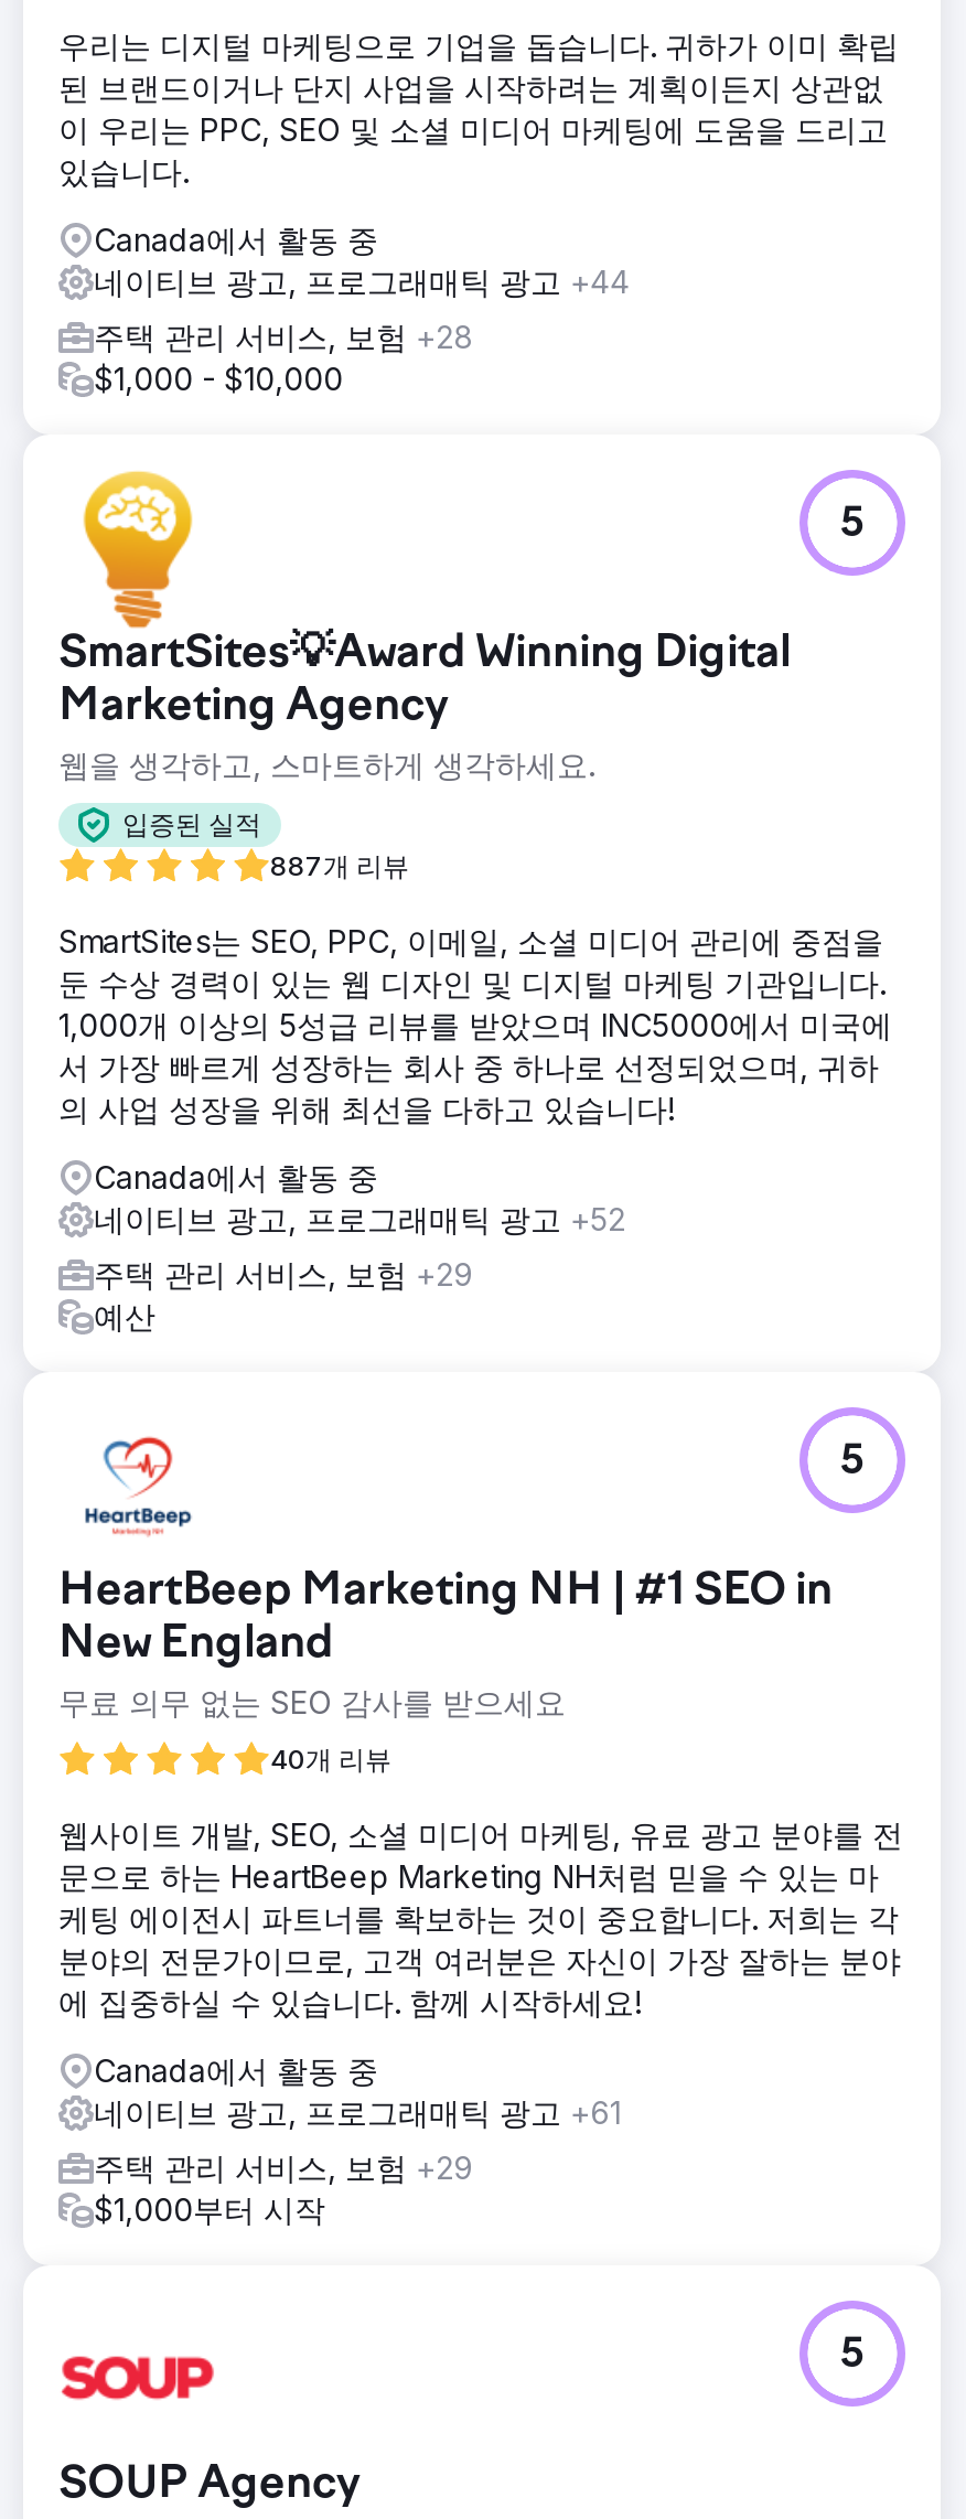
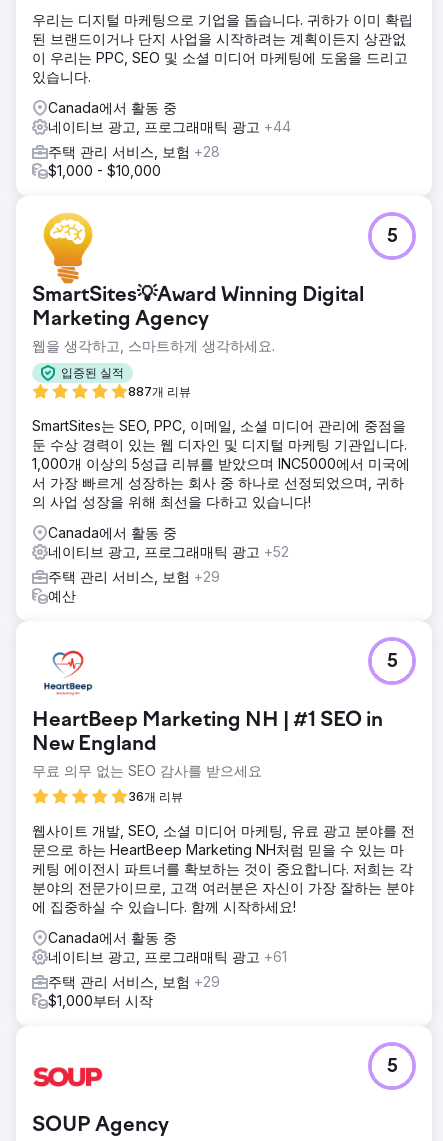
- 40개 리뷰
+ 36개 리뷰
